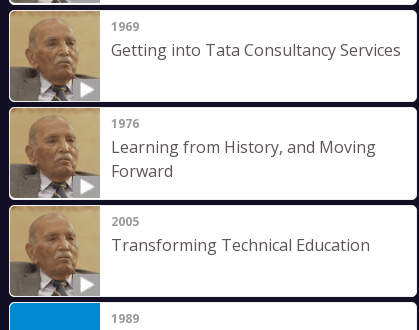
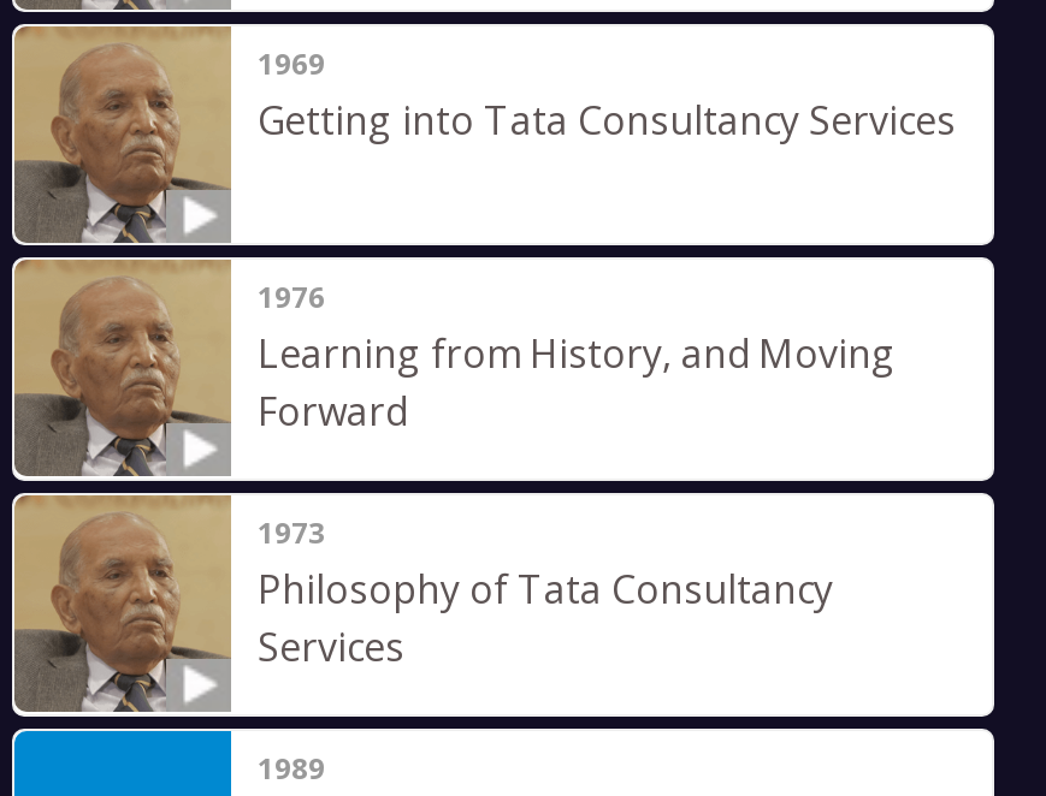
- 2005
- Transforming Technical Education
+ 1973
+ Philosophy of Tata Consultancy
+ Services
